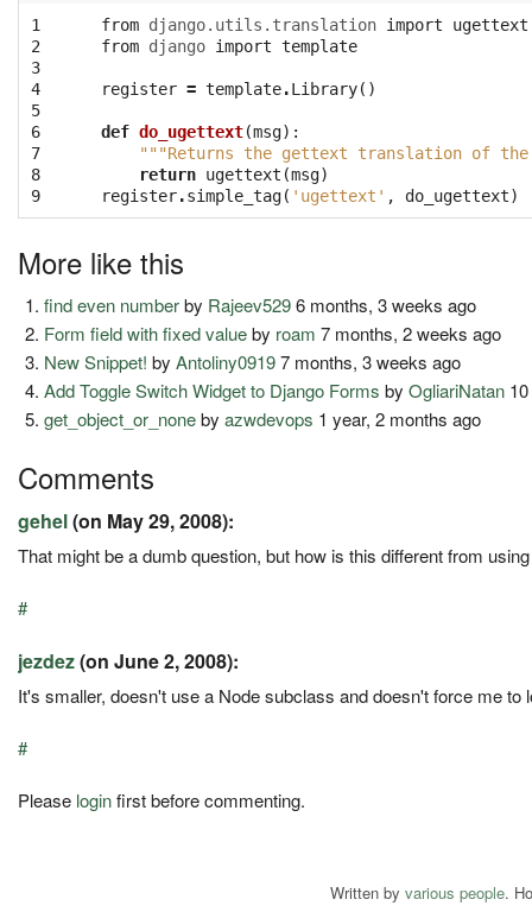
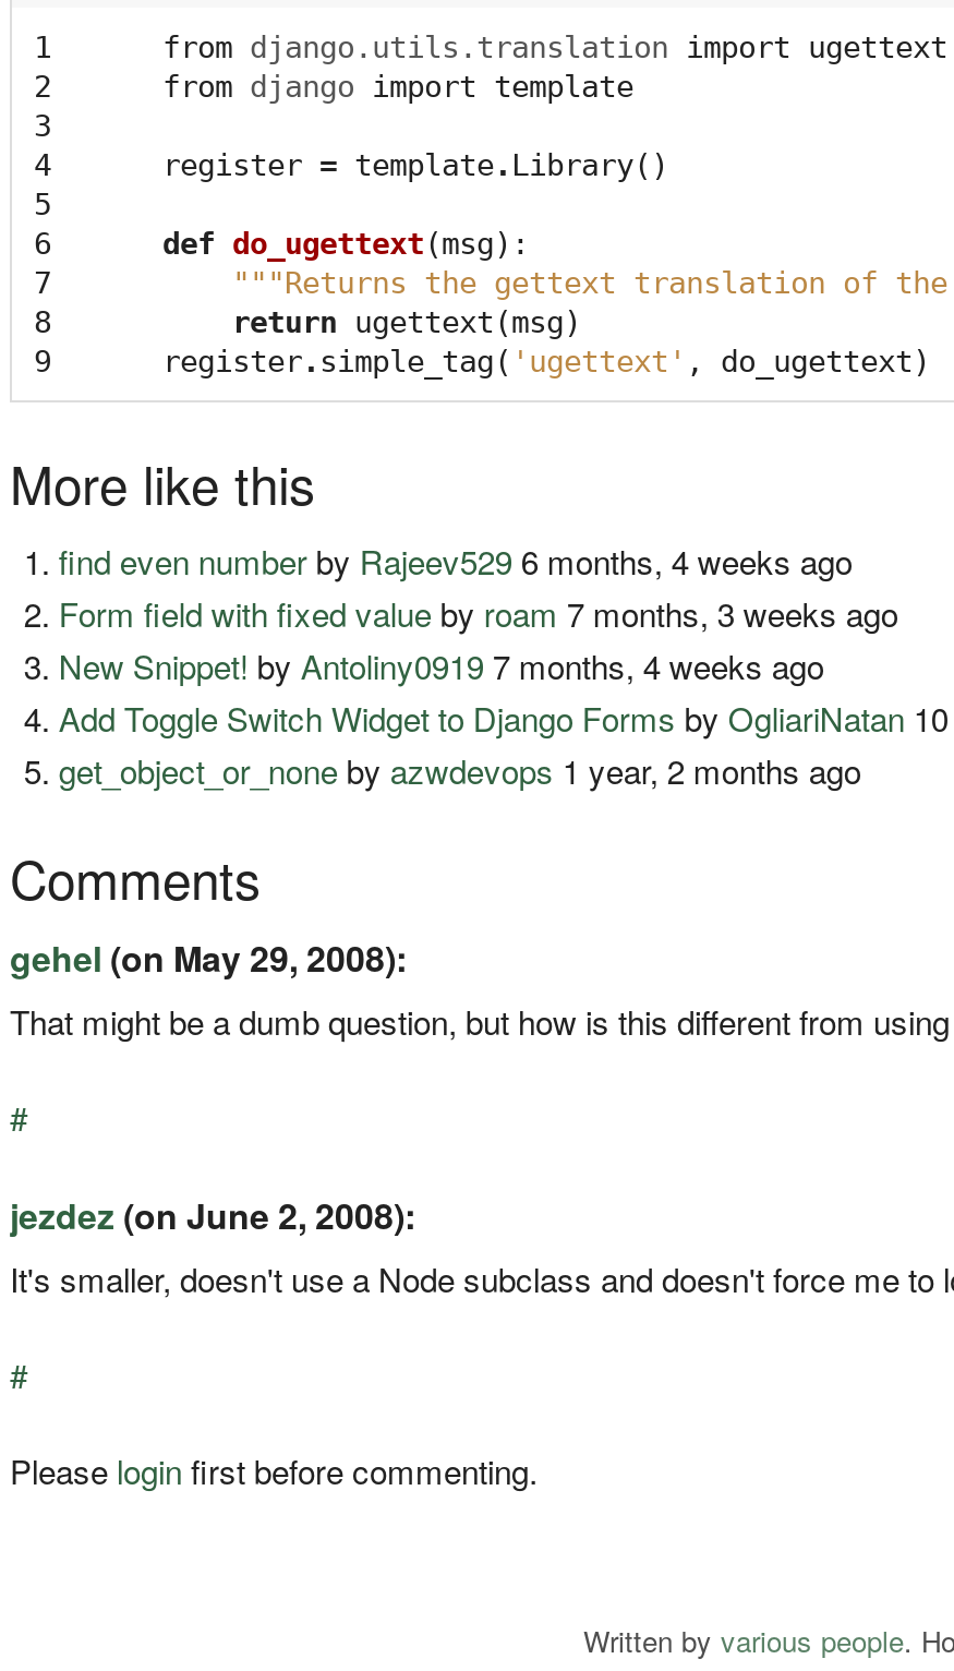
- find even number by Rajeev529 6 months, 3 weeks ago
+ find even number by Rajeev529 6 months, 4 weeks ago

- Form field with fixed value by roam 7 months, 2 weeks ago
+ Form field with fixed value by roam 7 months, 3 weeks ago

- New Snippet! by Antoliny0919 7 months, 3 weeks ago
+ New Snippet! by Antoliny0919 7 months, 4 weeks ago
